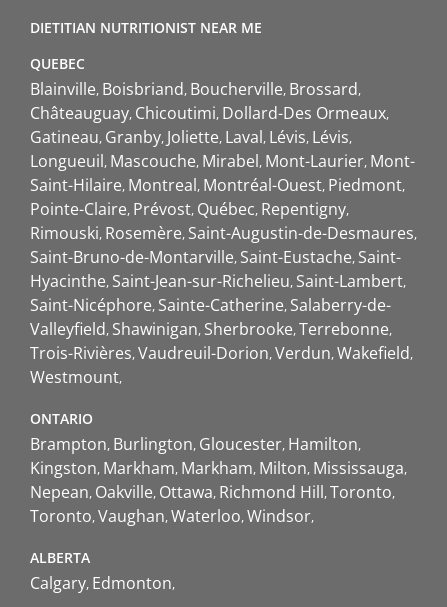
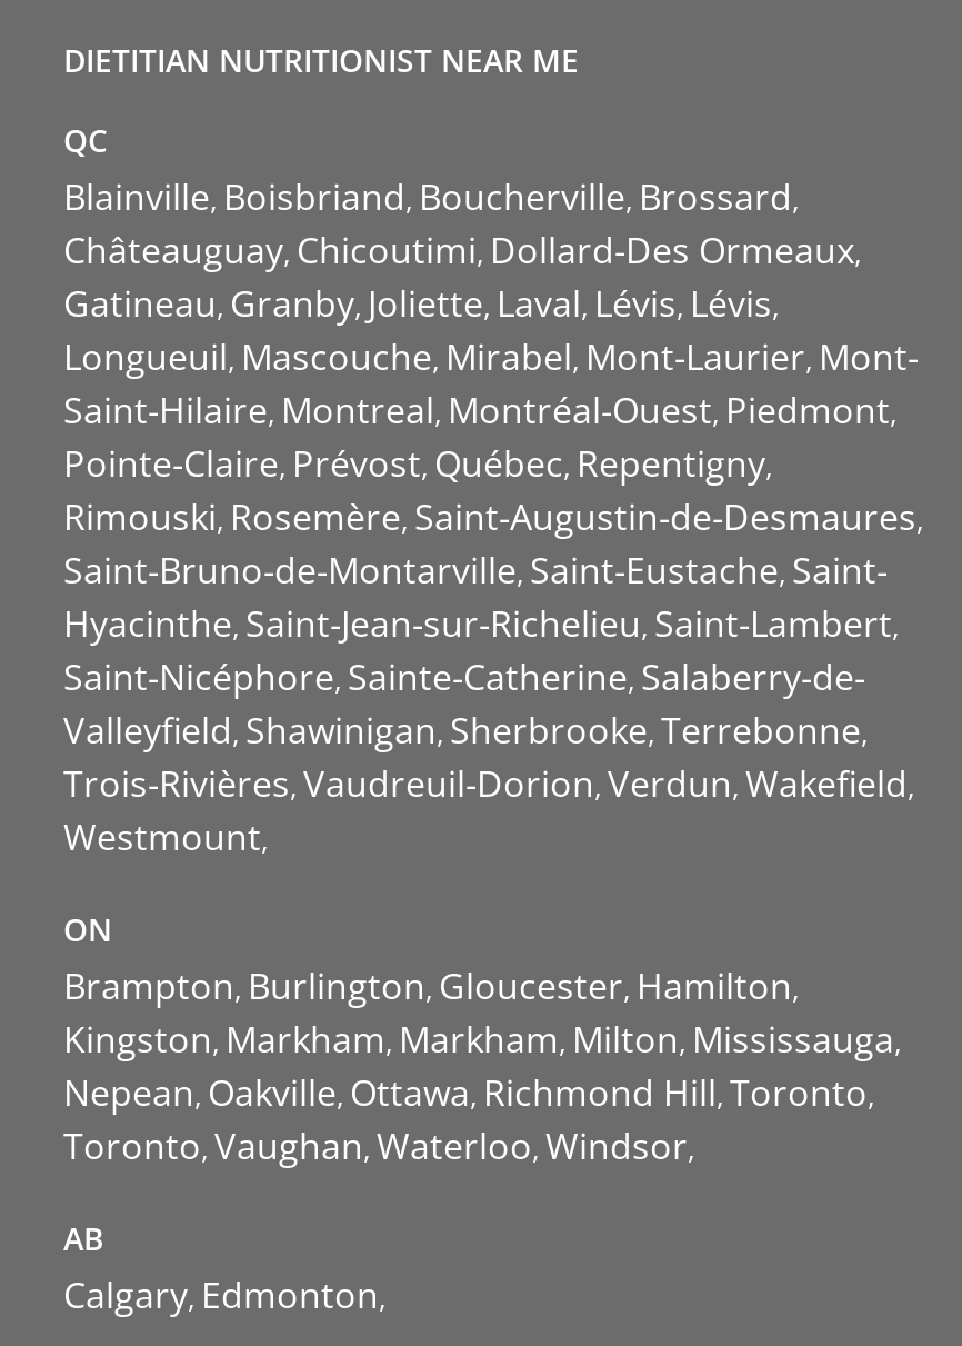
- QUEBEC
+ QC

- ONTARIO
+ ON

- ALBERTA
+ AB
